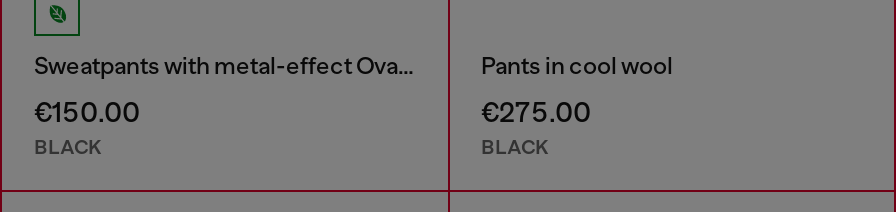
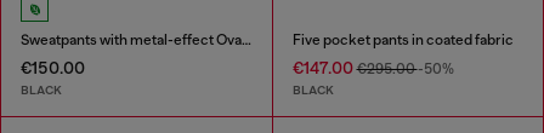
- Pants in cool wool
+ Five pocket pants in coated fabric

- €275.00
+ €147.00 €295.00-50%
